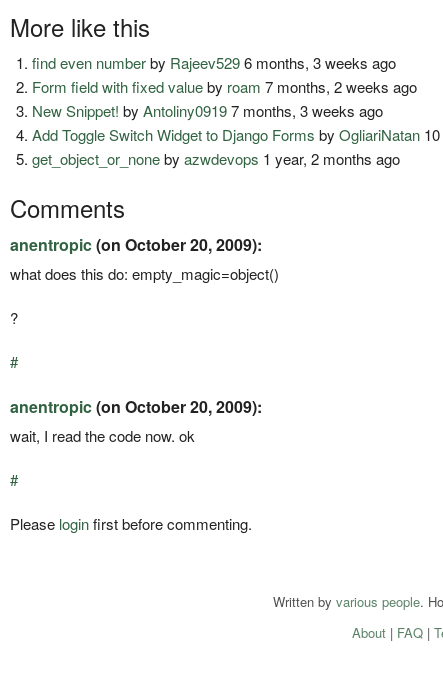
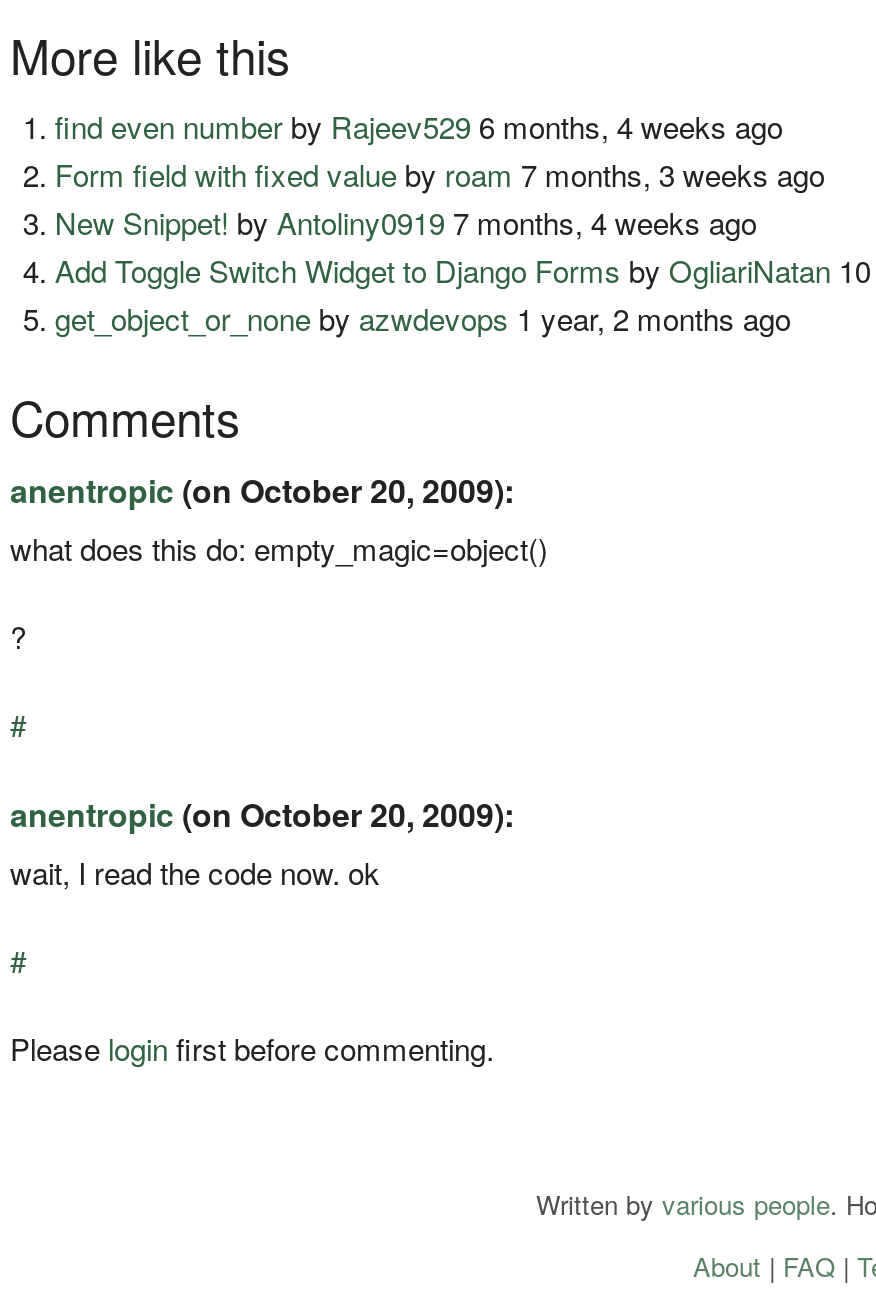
- find even number by Rajeev529 6 months, 3 weeks ago
+ find even number by Rajeev529 6 months, 4 weeks ago

- Form field with fixed value by roam 7 months, 2 weeks ago
+ Form field with fixed value by roam 7 months, 3 weeks ago

- New Snippet! by Antoliny0919 7 months, 3 weeks ago
+ New Snippet! by Antoliny0919 7 months, 4 weeks ago
